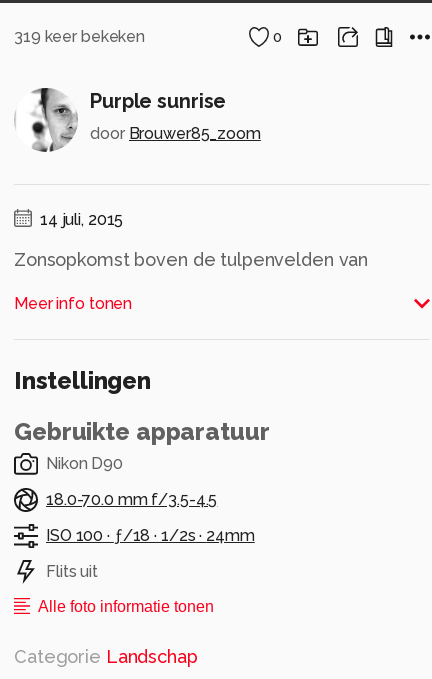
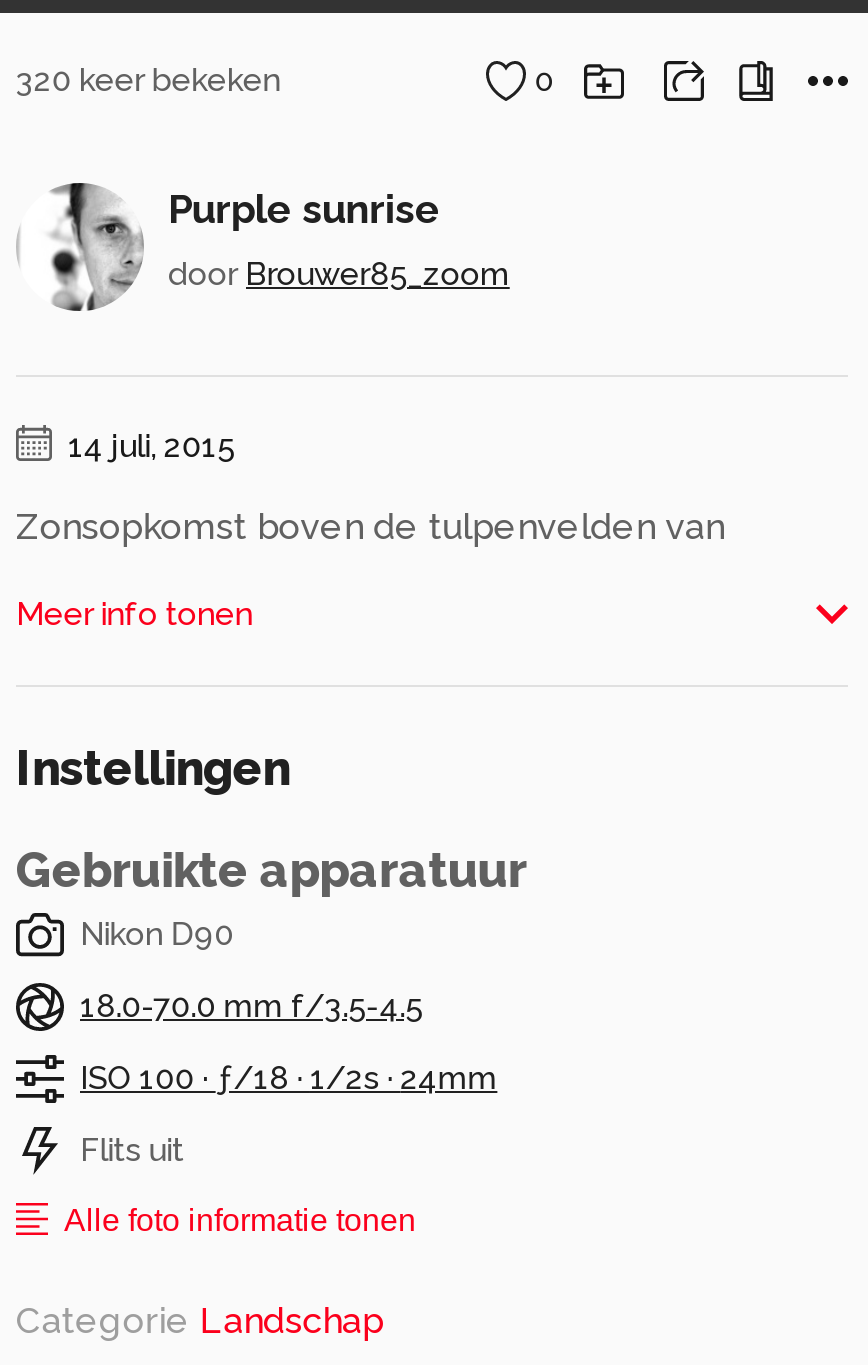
- 319 keer bekeken
+ 320 keer bekeken
